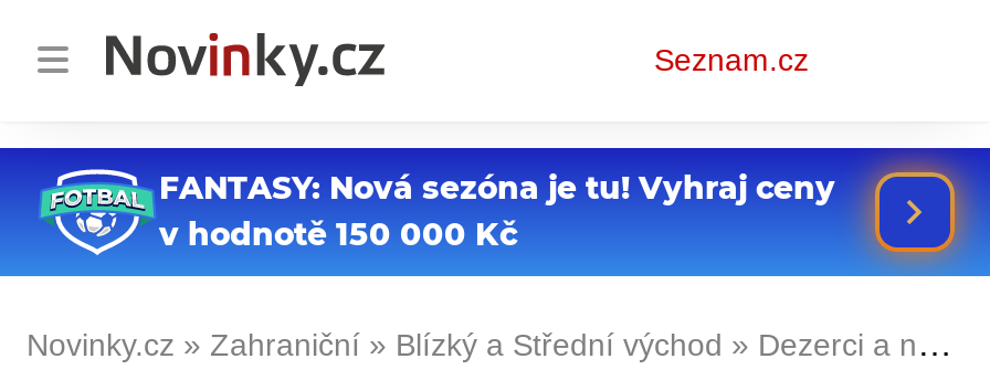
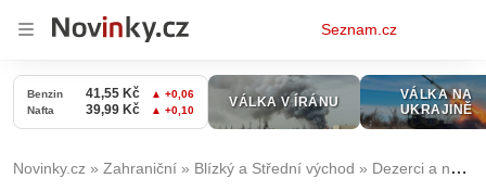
- [image]
+ [image]
